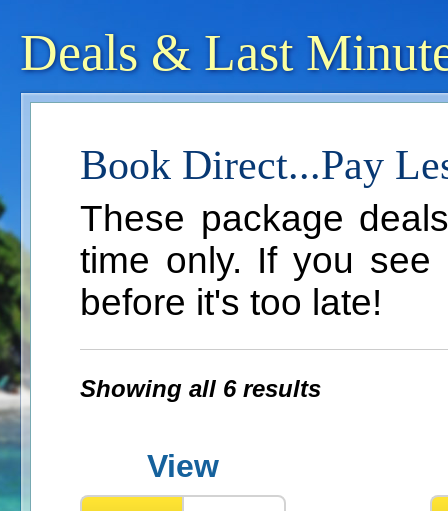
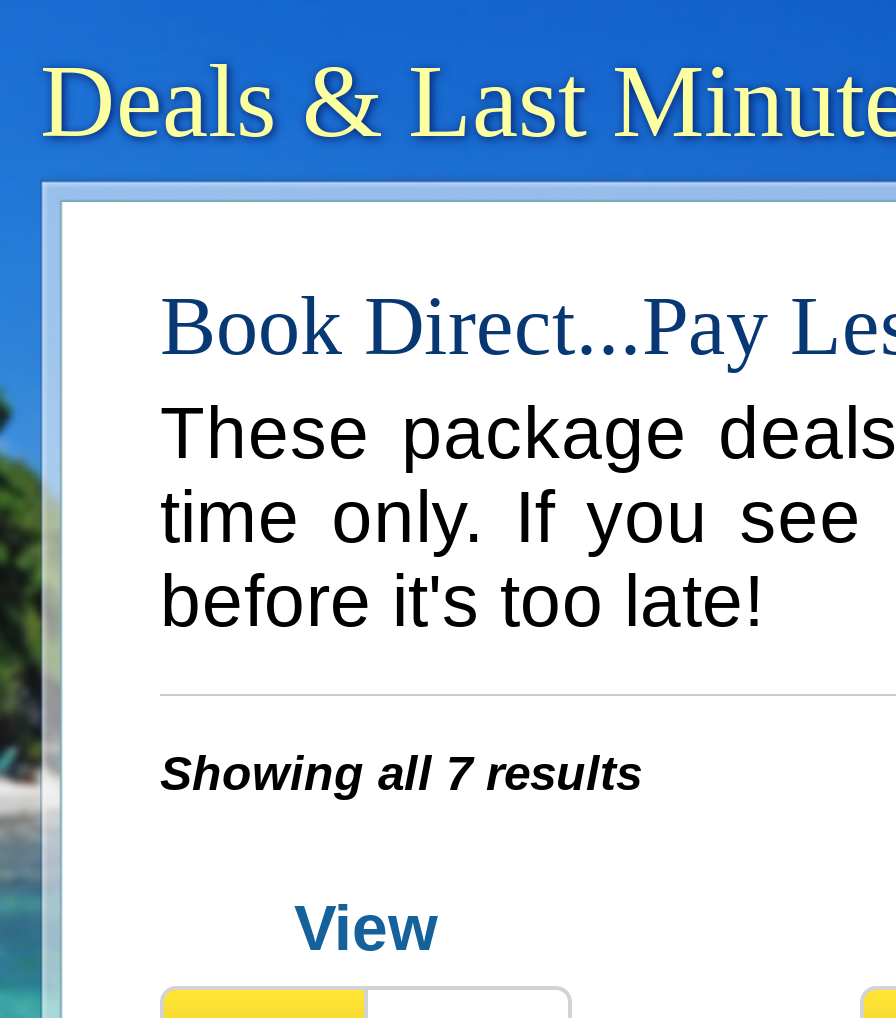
- Showing all 6 results
+ Showing all 7 results
